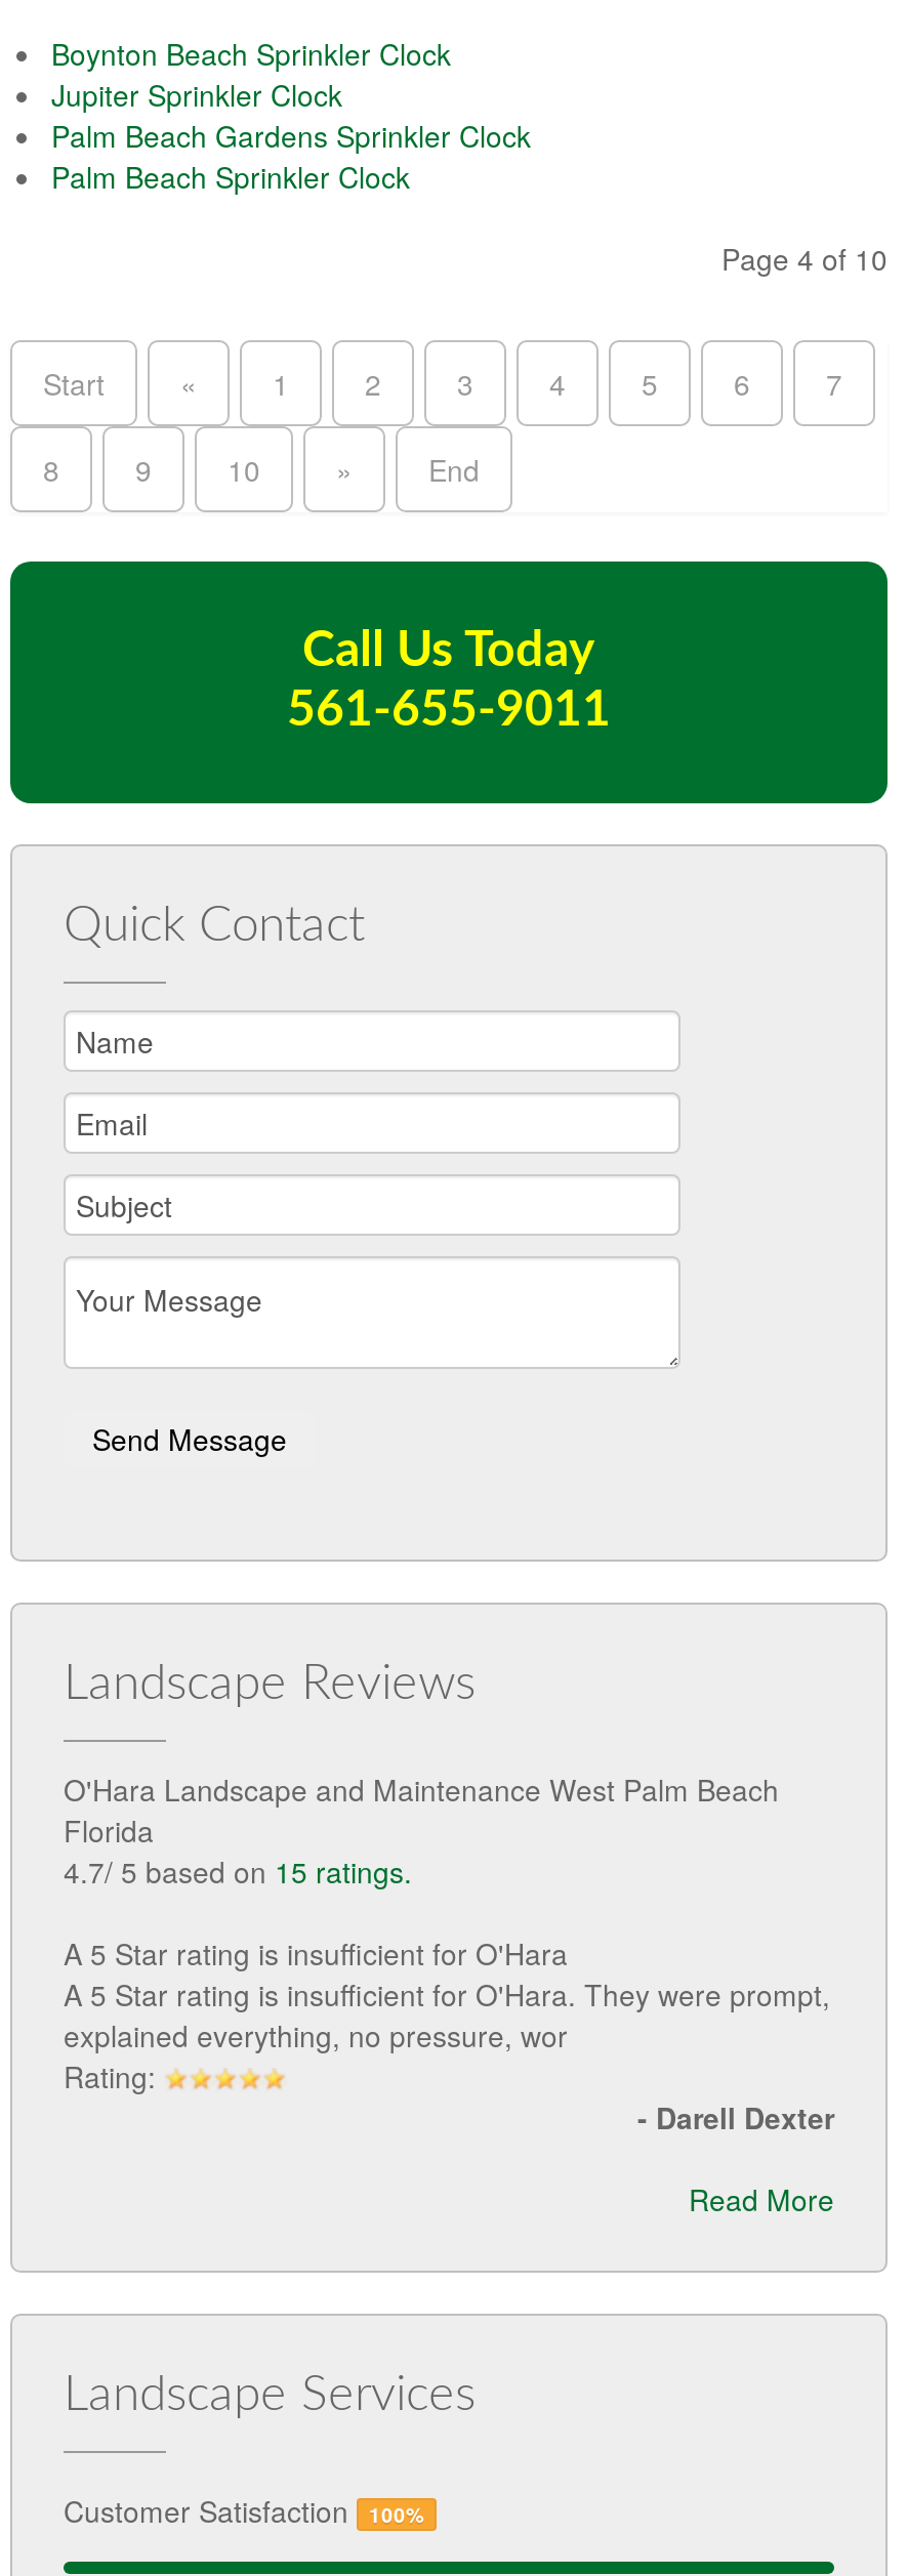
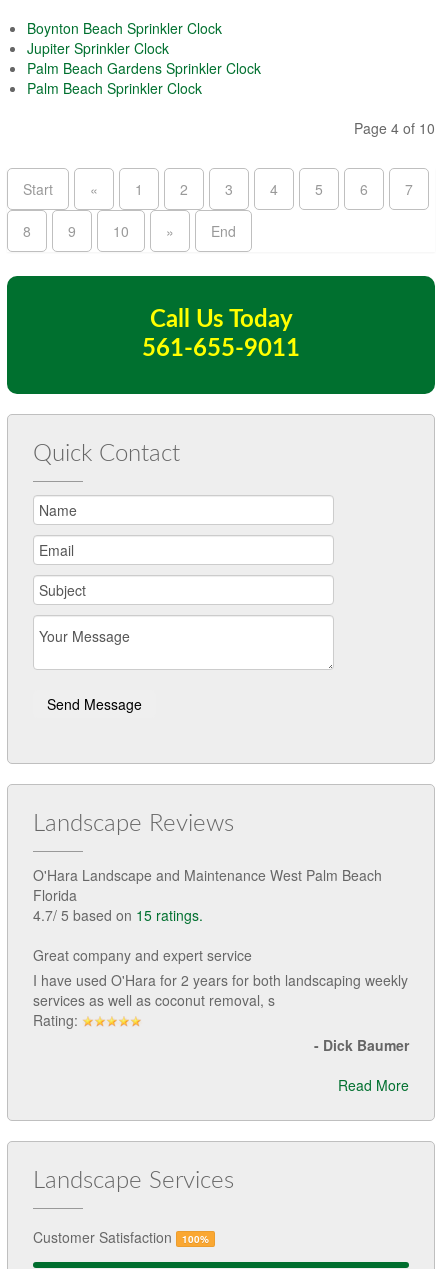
- A 5 Star rating is insufficient for O'Hara
- A 5 Star rating is insufficient for O'Hara. They were prompt,
- explained everything, no pressure, wor
+ Great company and expert service
+ I have used O'Hara for 2 years for both landscaping weekly
+ services as well as coconut removal, s

- - Darell Dexter
+ - Dick Baumer
